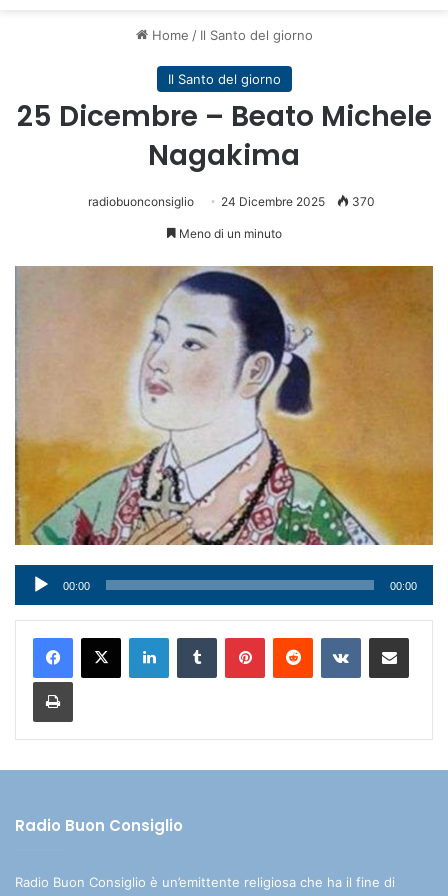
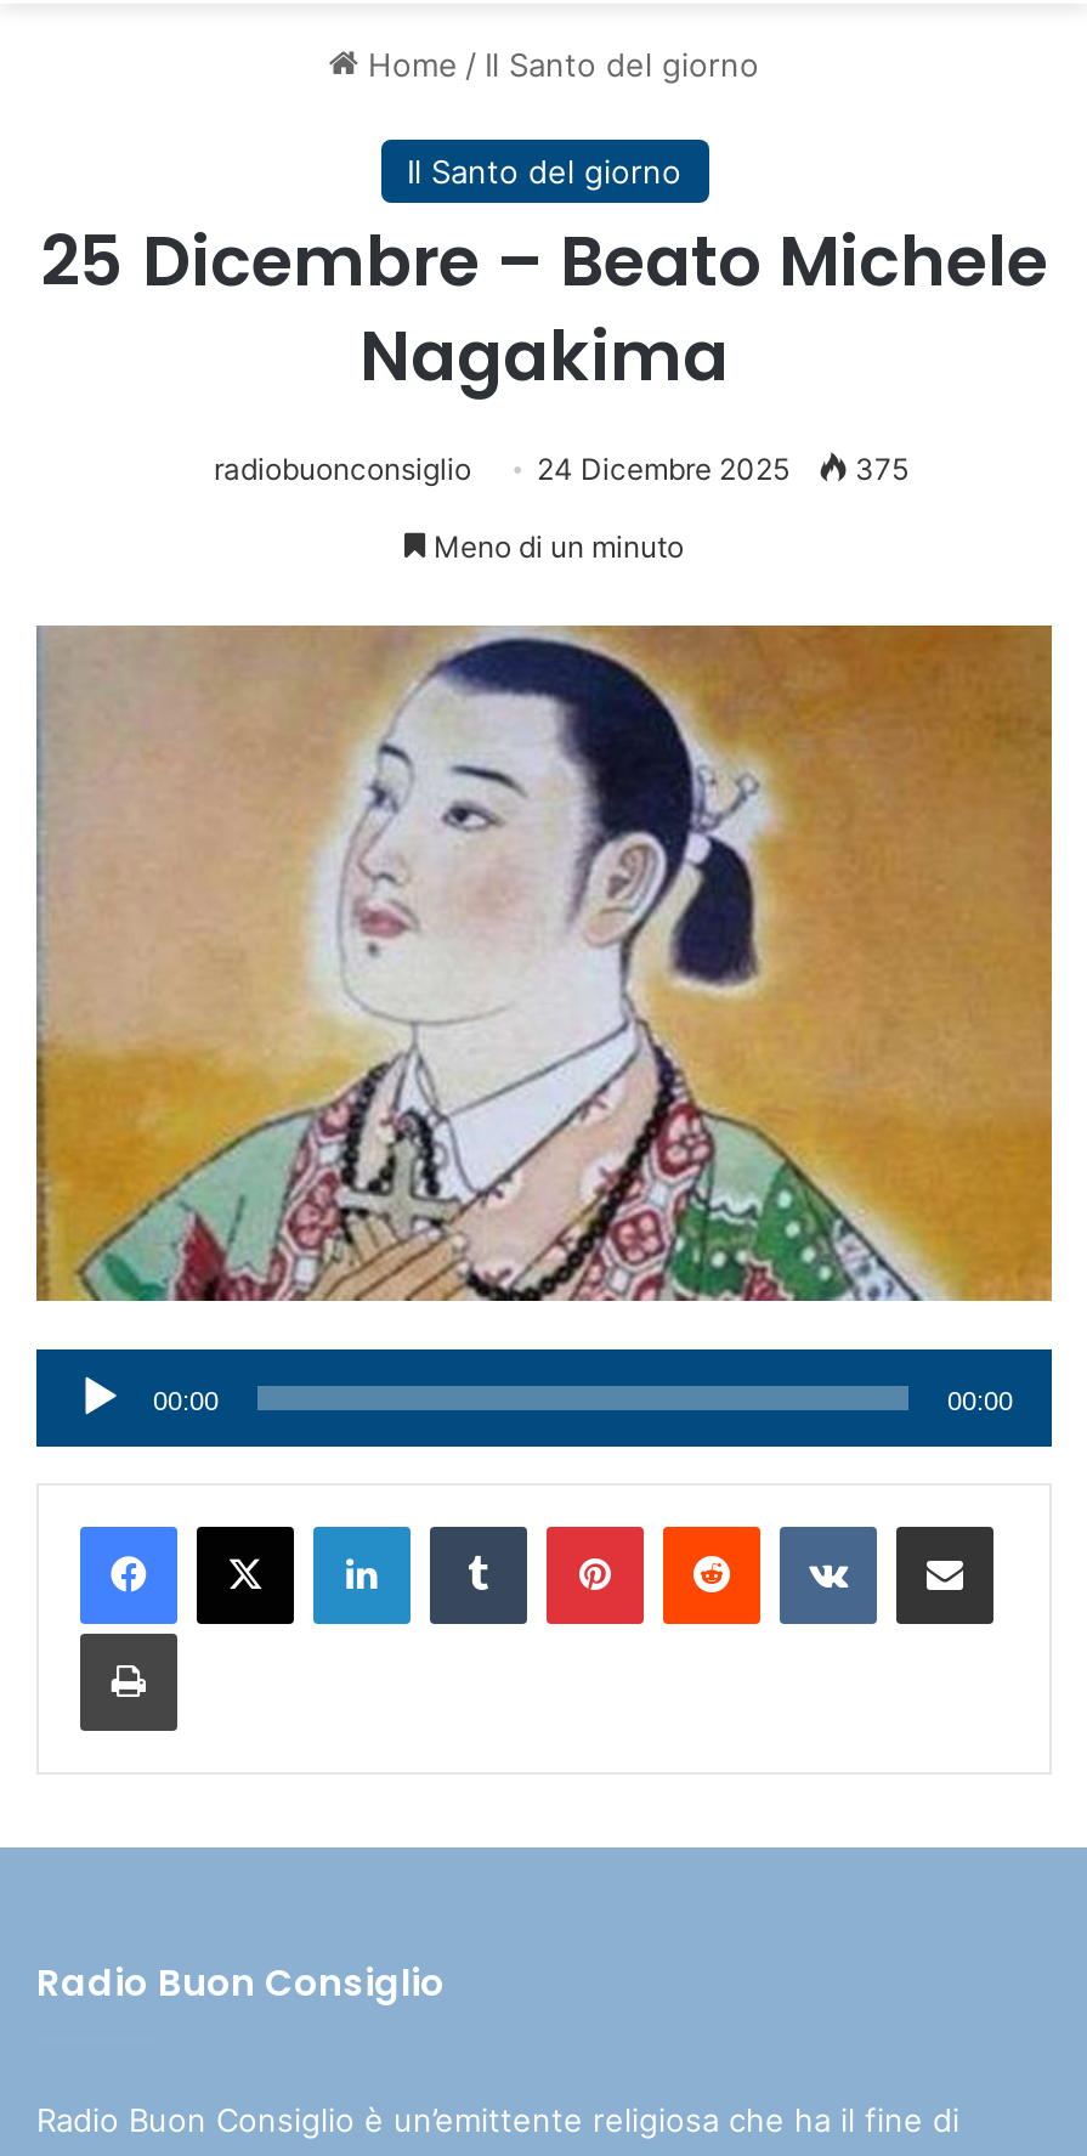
- radiobuonconsiglio 24 Dicembre 2025 370
+ radiobuonconsiglio 24 Dicembre 2025 375
